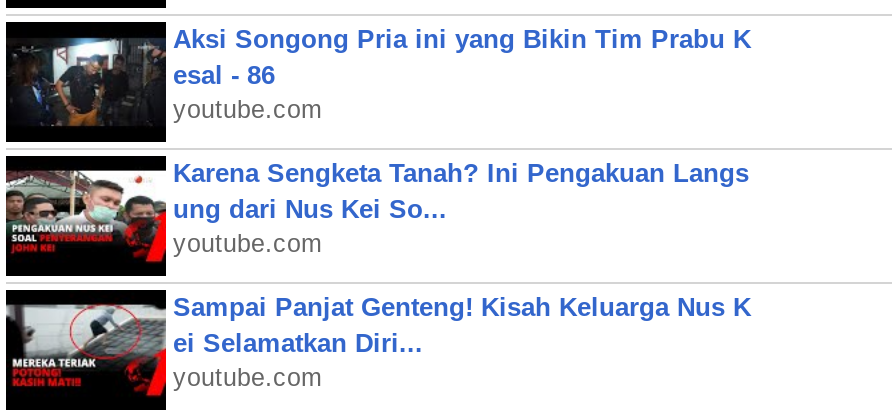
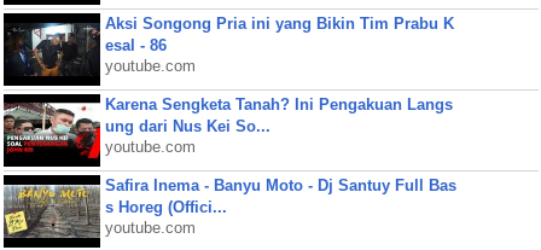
- [image]
- Sampai Panjat Genteng! Kisah Keluarga Nus K
- ei Selamatkan Diri...
+ [image]
+ Safira Inema - Banyu Moto - Dj Santuy Full Bas
+ s Horeg (Offici...
